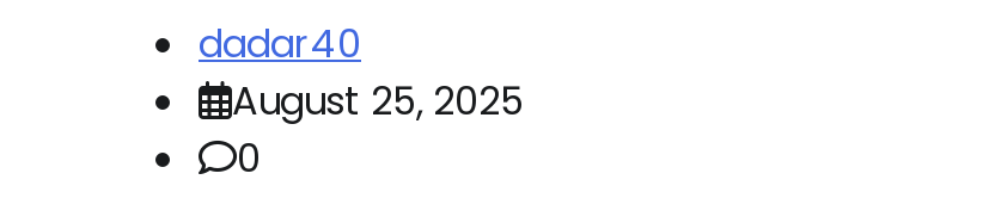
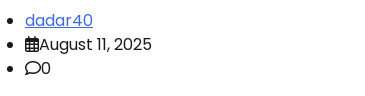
- August 25, 2025
+ August 11, 2025
